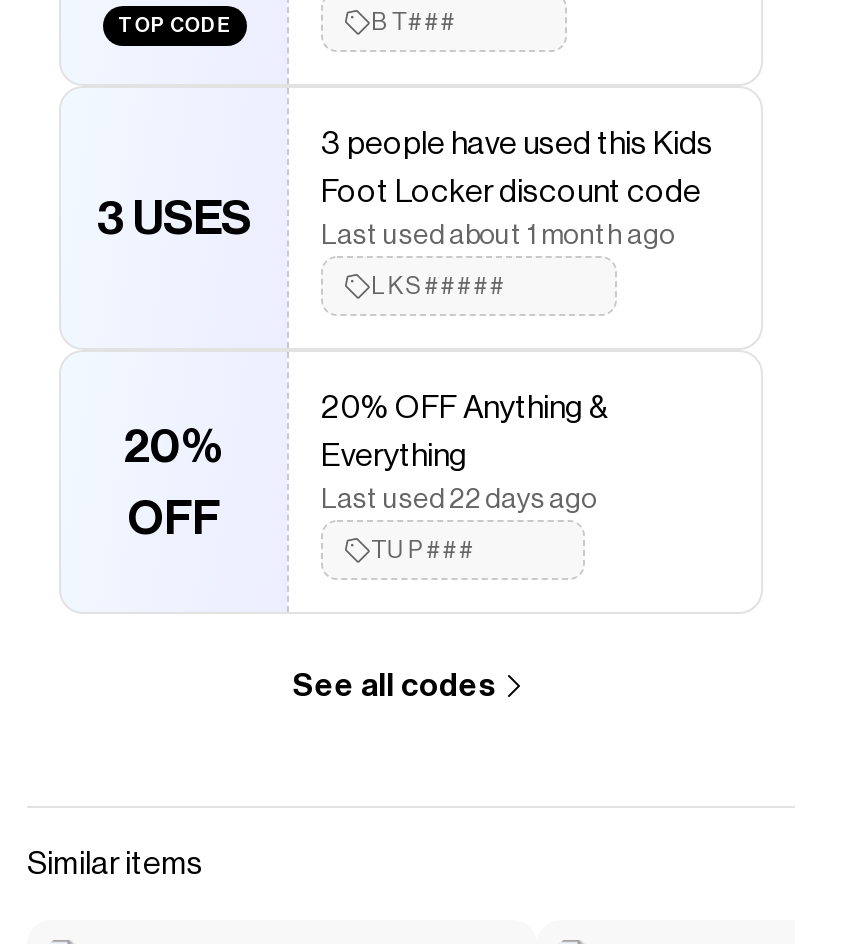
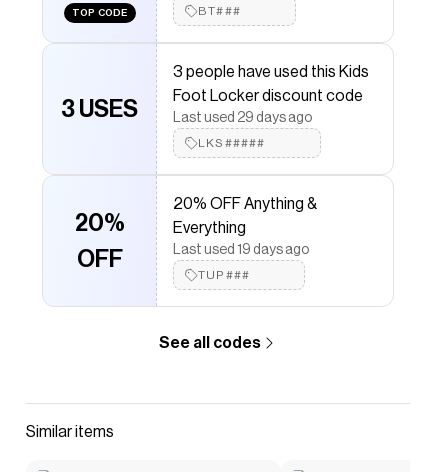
- Last used about 1 month ago
+ Last used 29 days ago

- Last used 22 days ago
+ Last used 19 days ago
